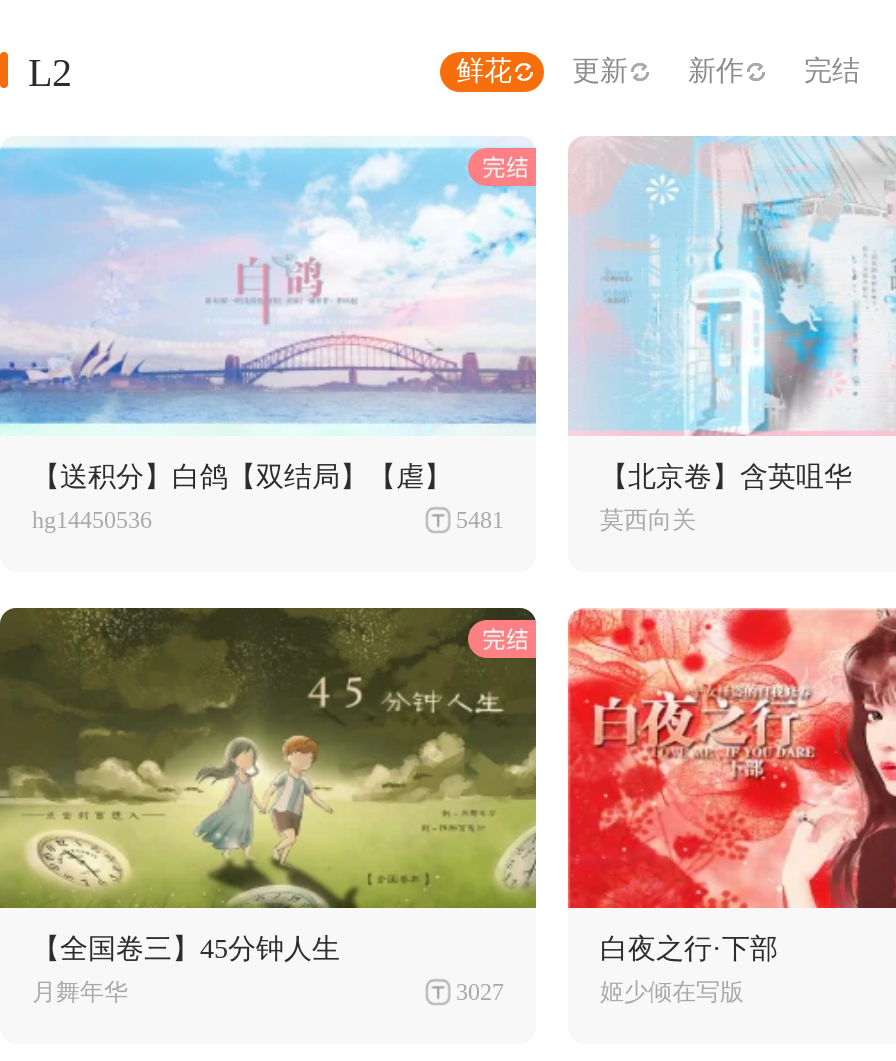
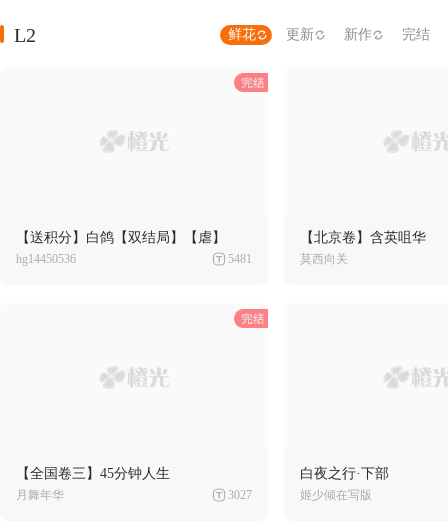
- [image]

- [image]

- [image]

- [image]
